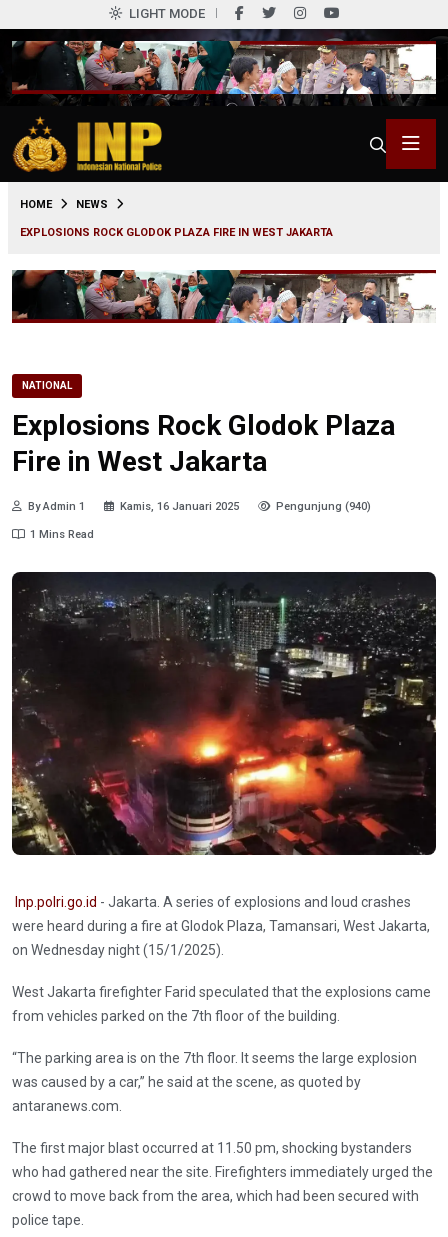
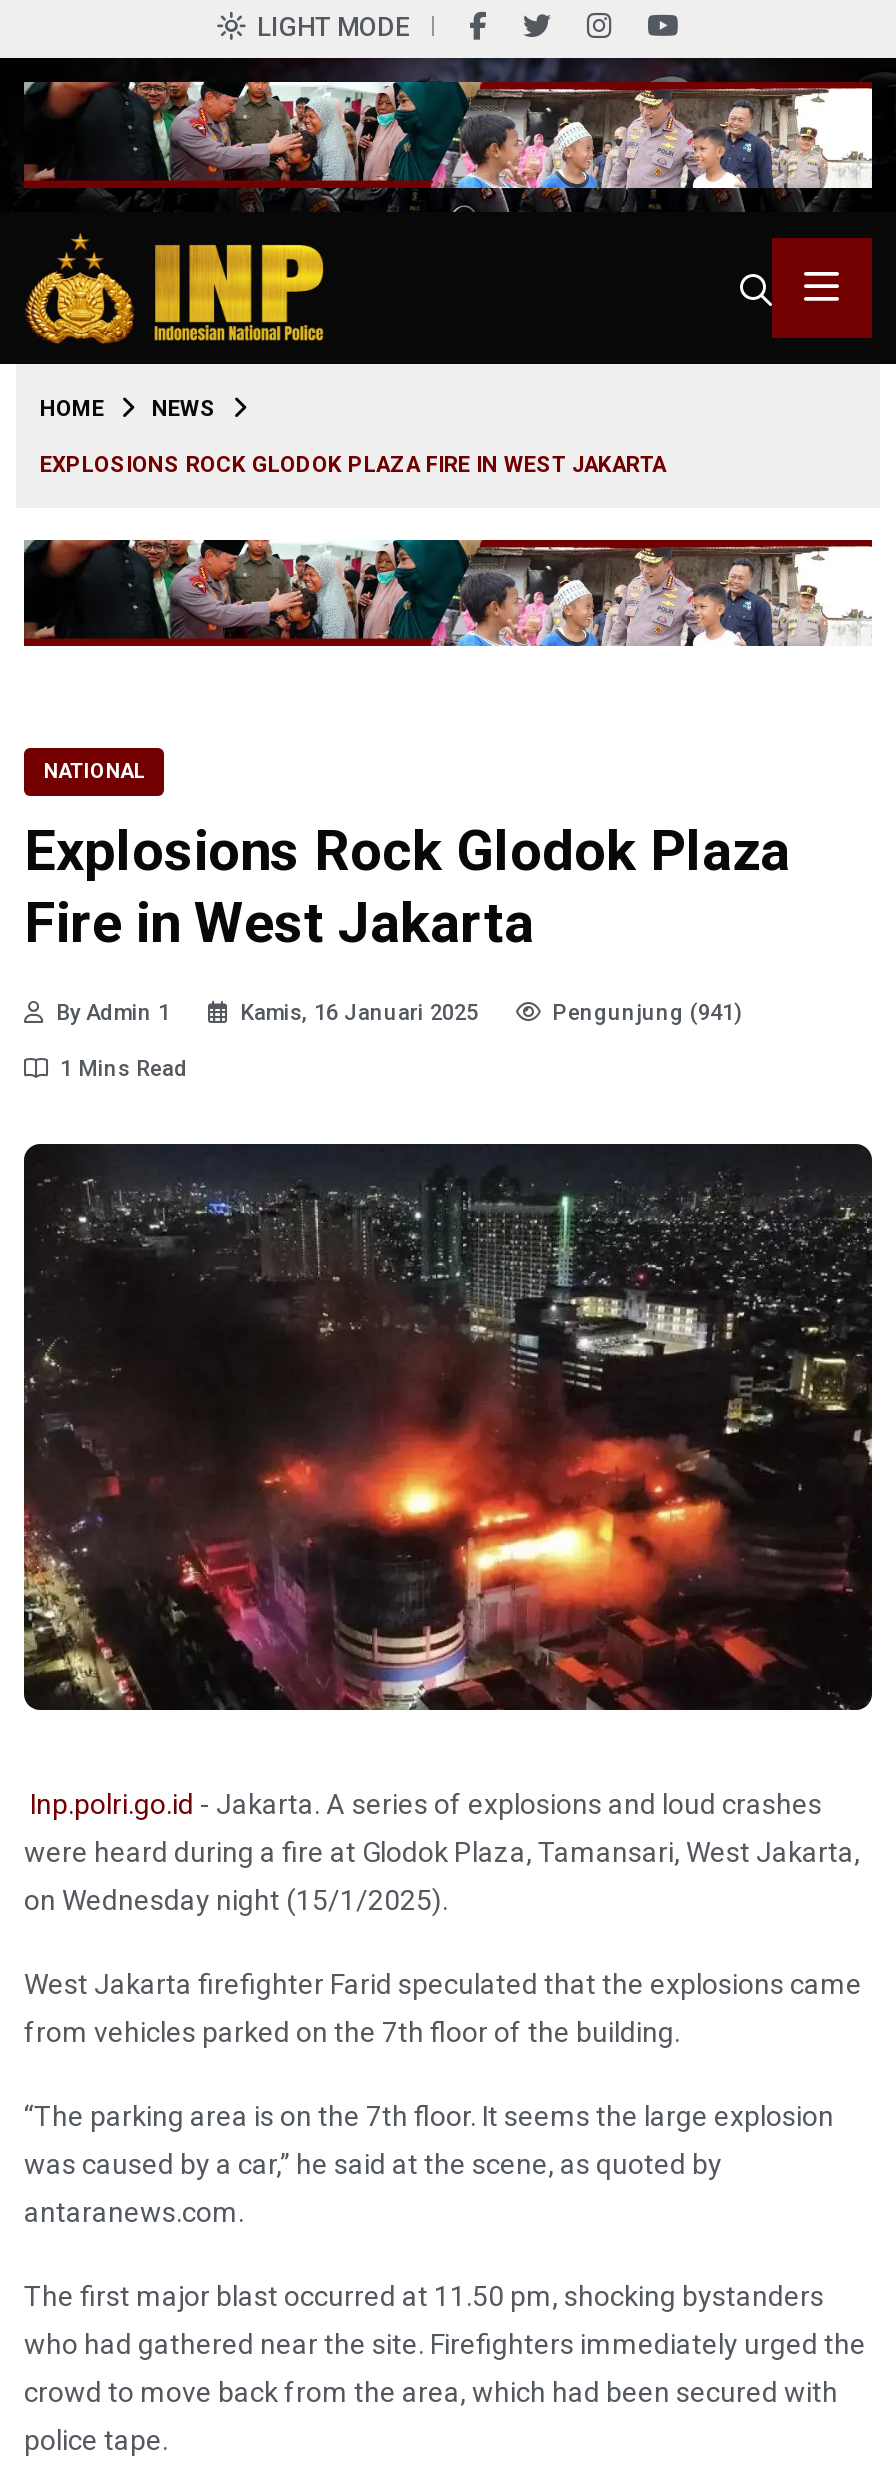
- Pengunjung (940)
+ Pengunjung (941)
